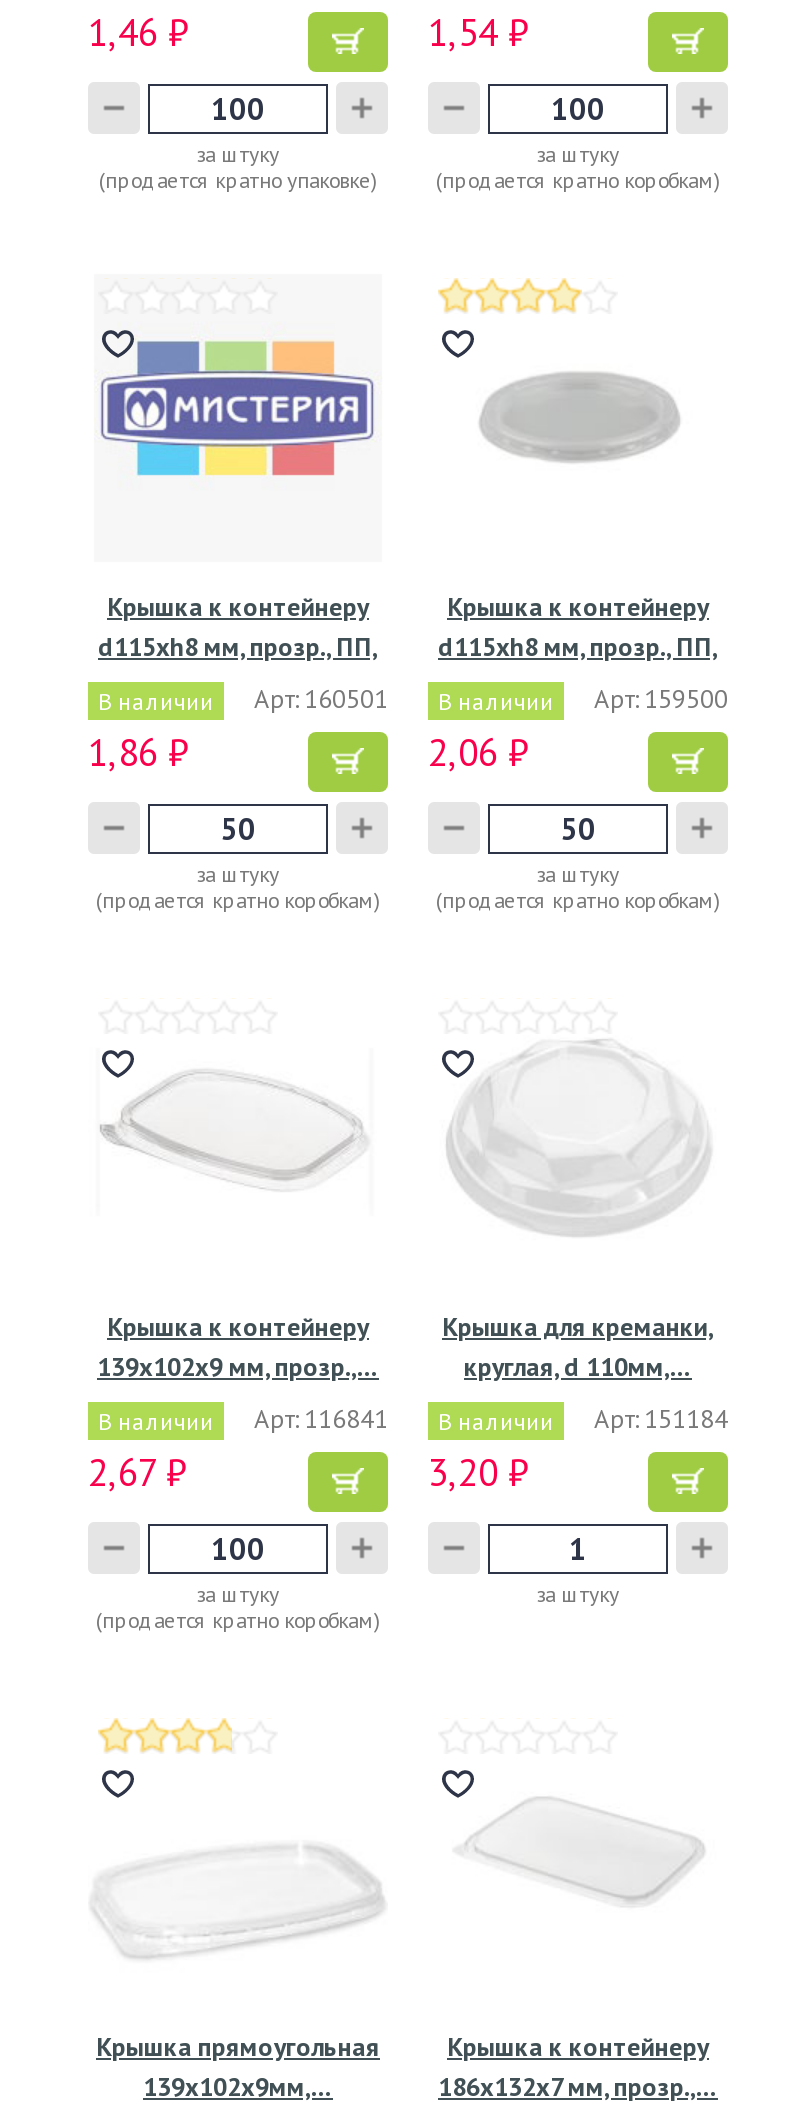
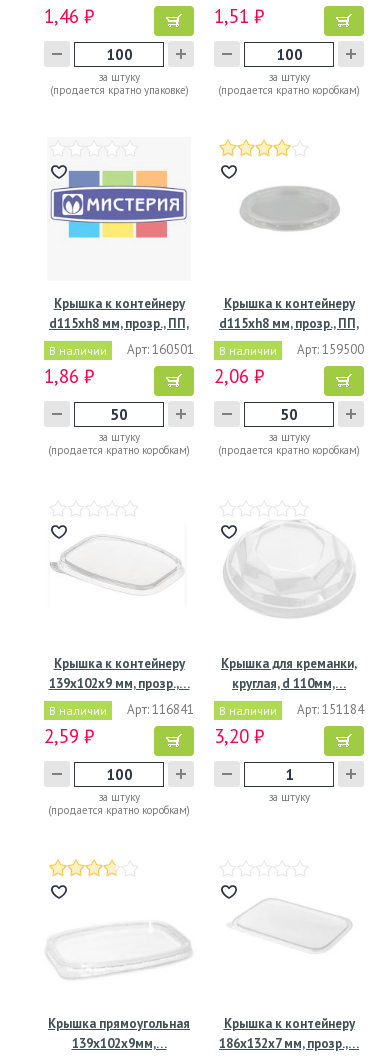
- 1,54 ₽
+ 1,51 ₽

- 2,67 ₽
+ 2,59 ₽
